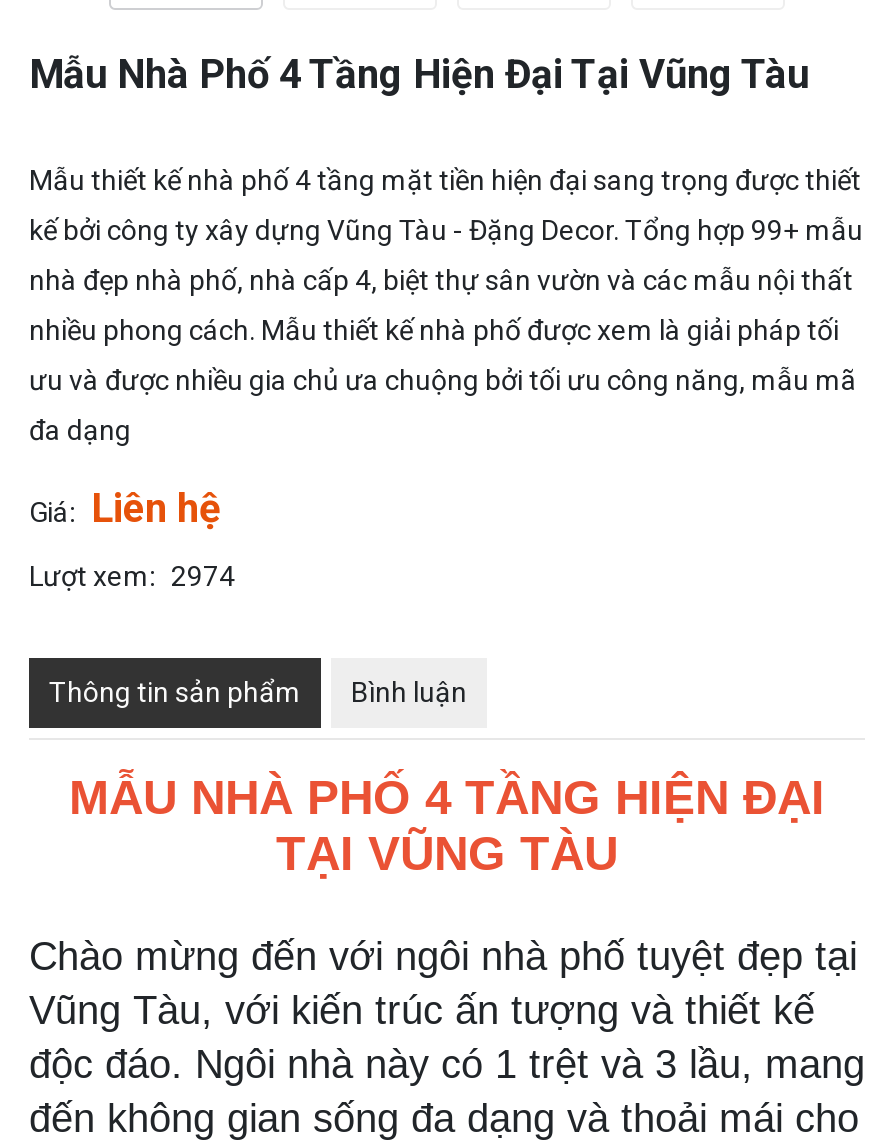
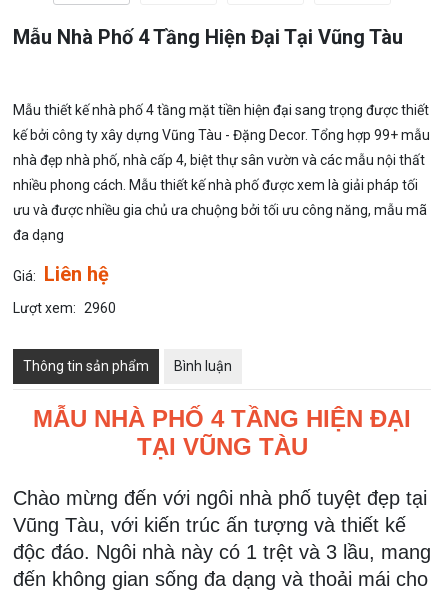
- Lượt xem: 2974
+ Lượt xem: 2960
